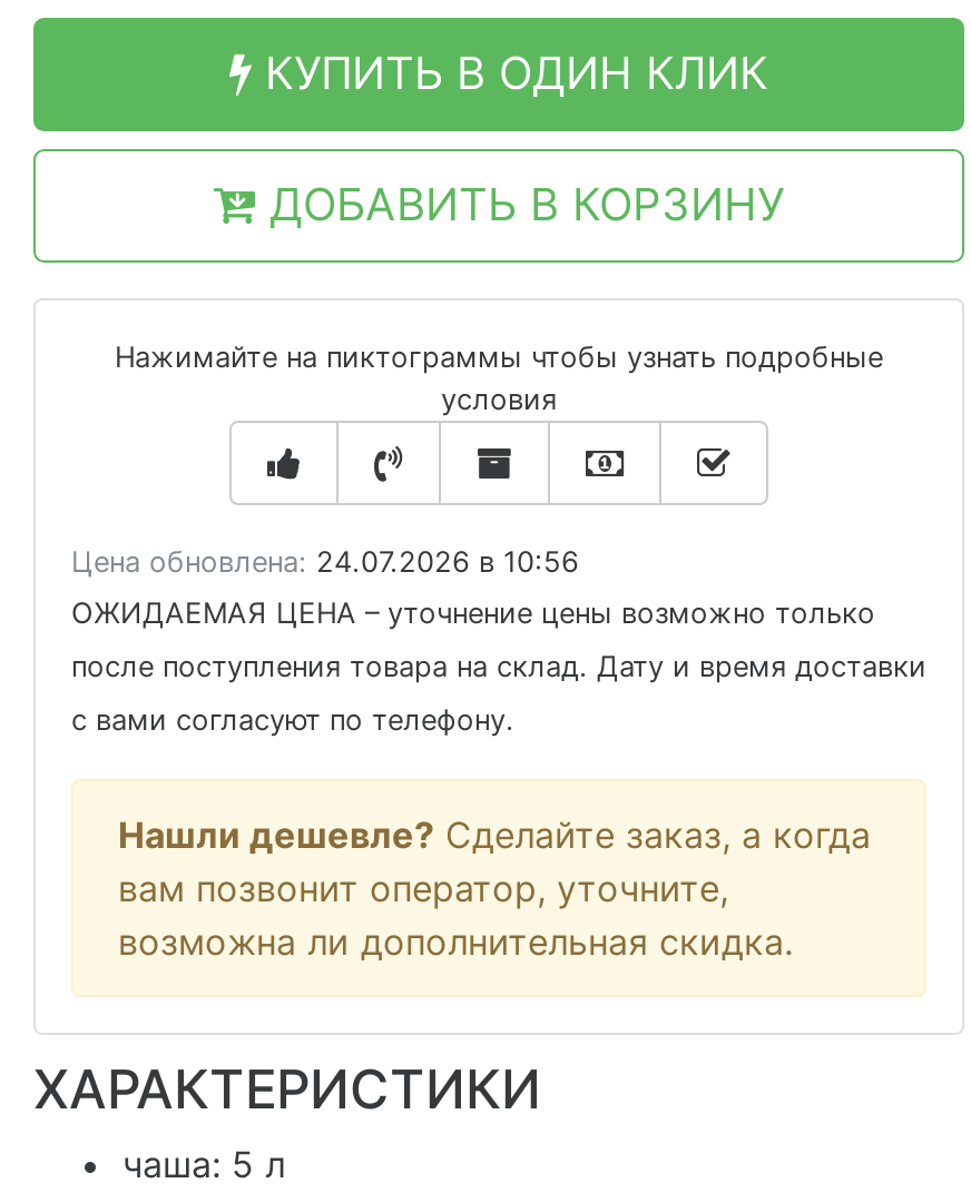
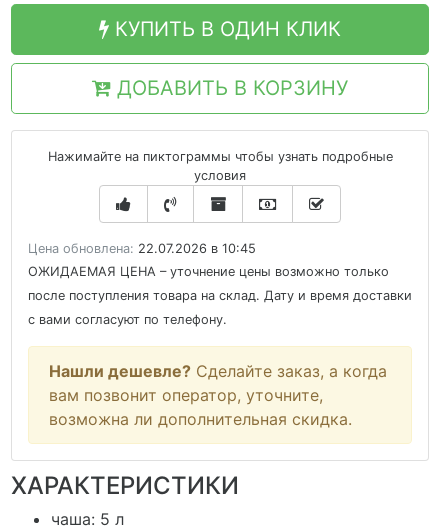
- Цена обновлена: 24.07.2026 в 10:56
+ Цена обновлена: 22.07.2026 в 10:45
